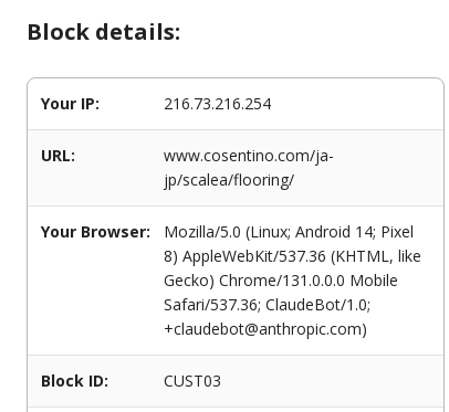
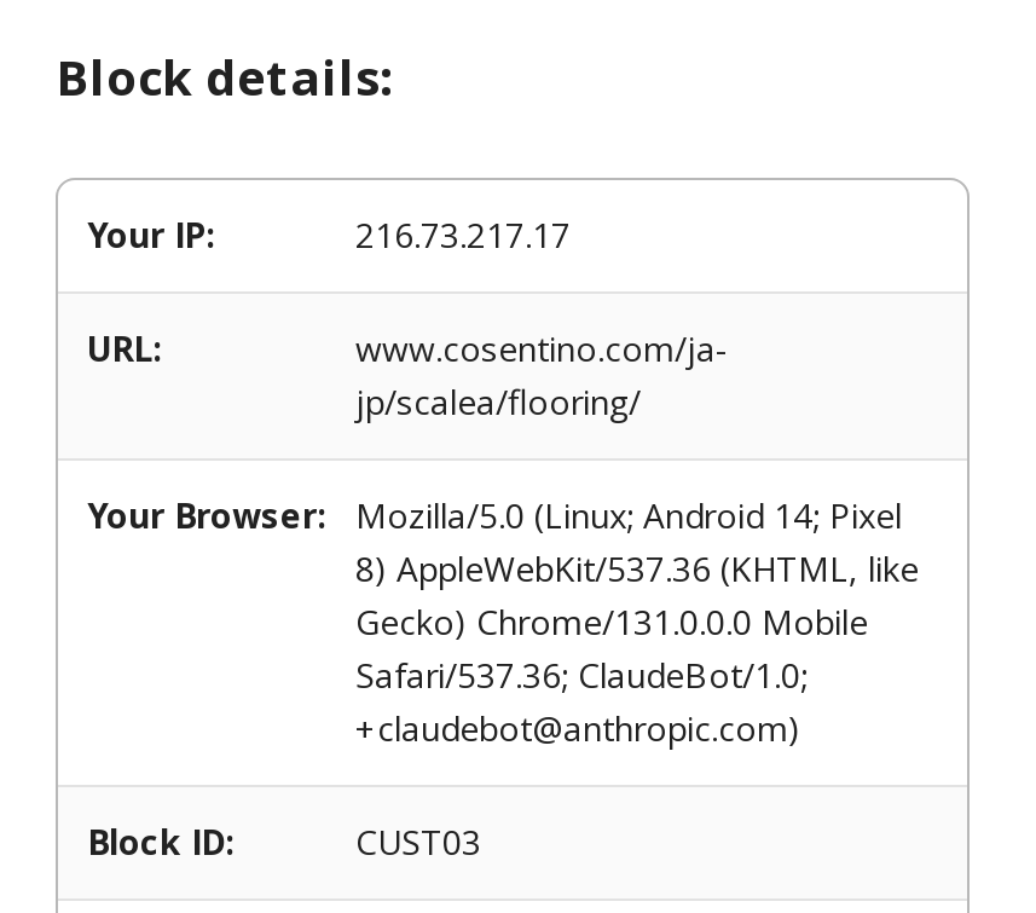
- 216.73.216.254
+ 216.73.217.17
